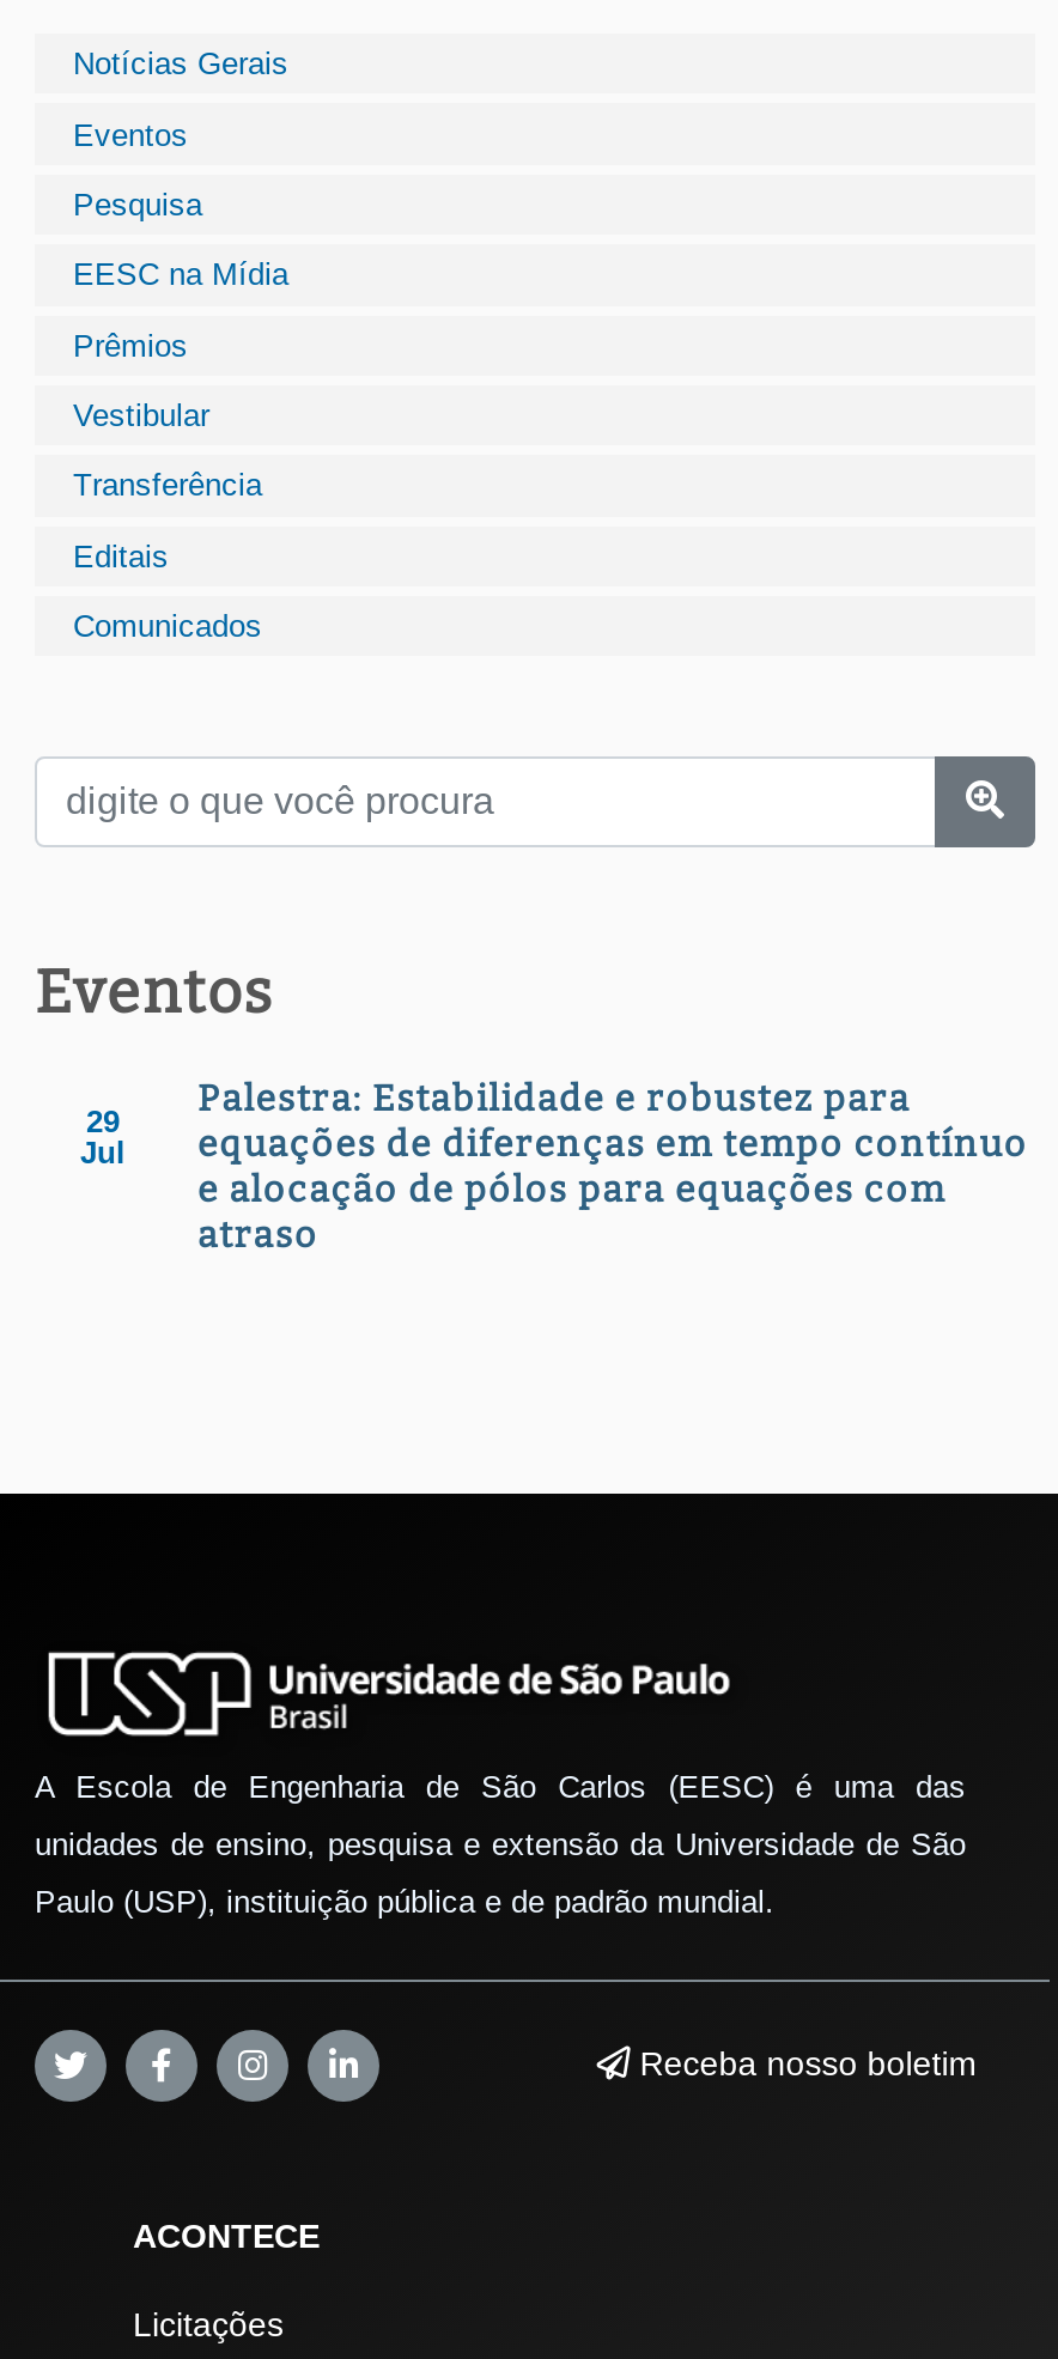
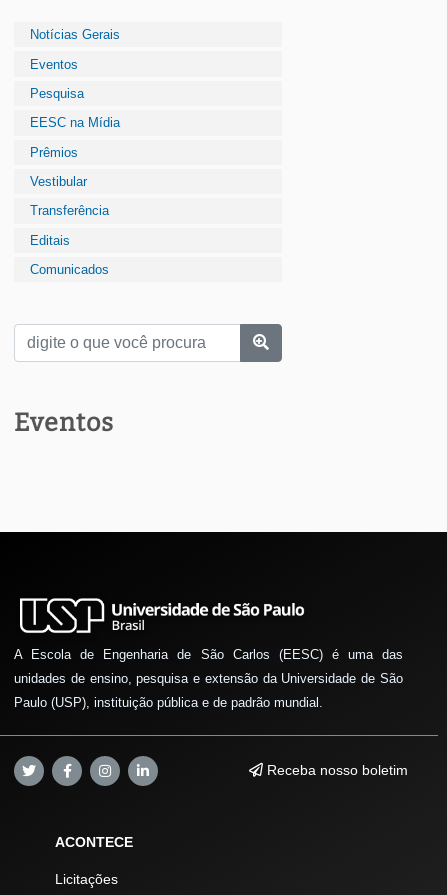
+ [image]

- [image]

- Palestra: Estabilidade e robustez para
- equações de diferenças em tempo contínuo
- e alocação de pólos para equações com
- atraso

- 29
- Jul
